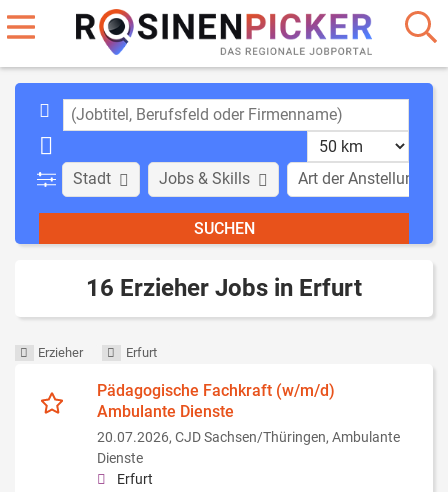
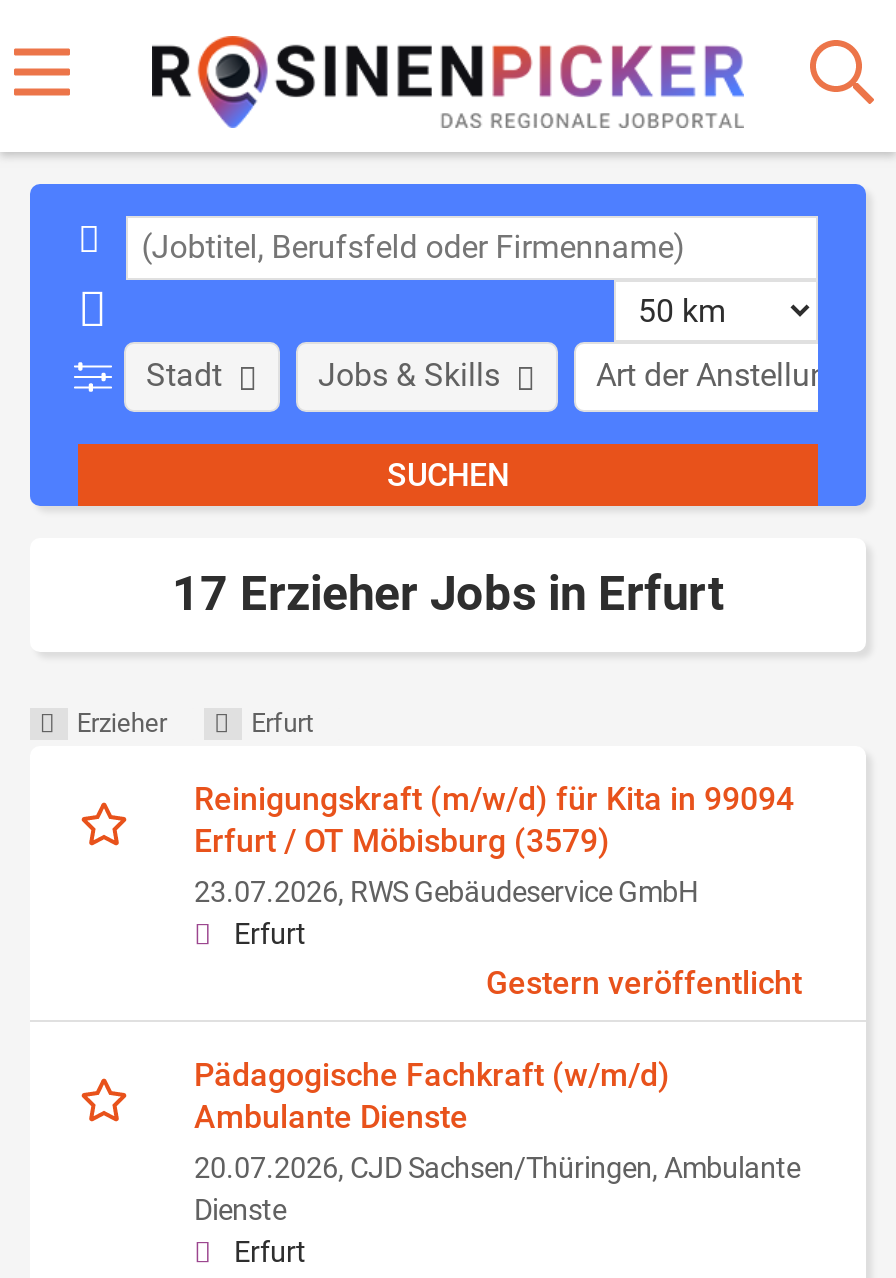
- 16 Erzieher Jobs in Erfurt
+ 17 Erzieher Jobs in Erfurt

+ Reinigungskraft (m/w/d) für Kita in 99094
+ Erfurt / OT Möbisburg (3579)
+ 23.07.2026, RWS Gebäudeservice GmbH
+ Erfurt
+ Gestern veröffentlicht
